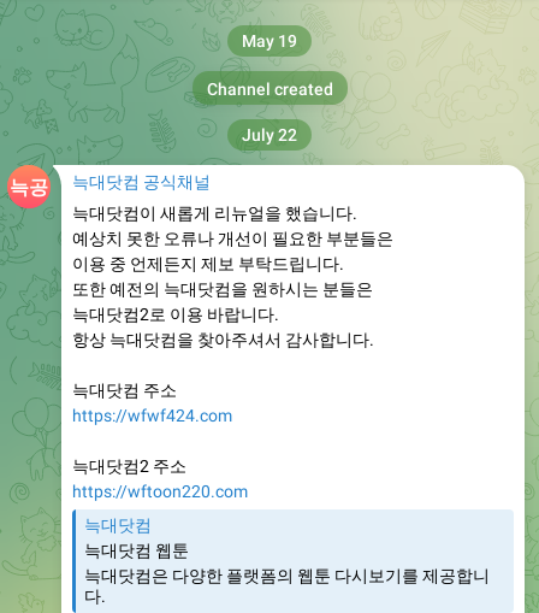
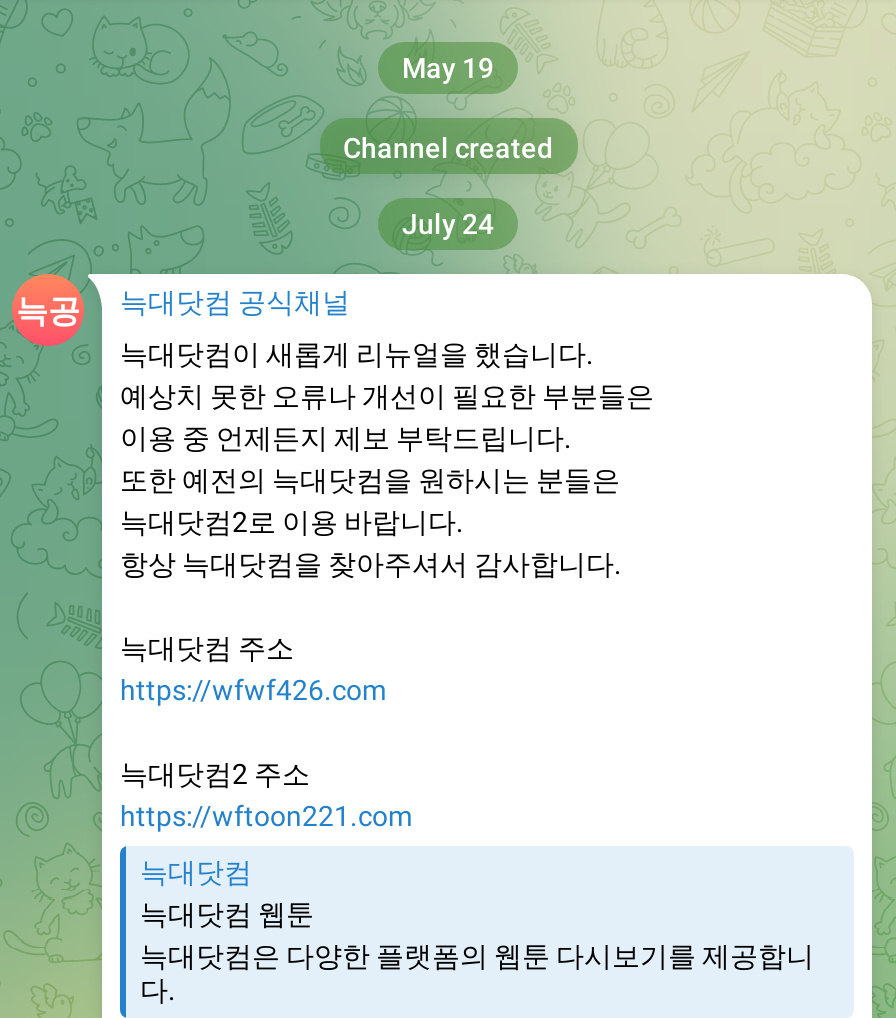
- July 22
+ July 24

- https://wfwf424.com
+ https://wfwf426.com

- https://wftoon220.com
+ https://wftoon221.com
